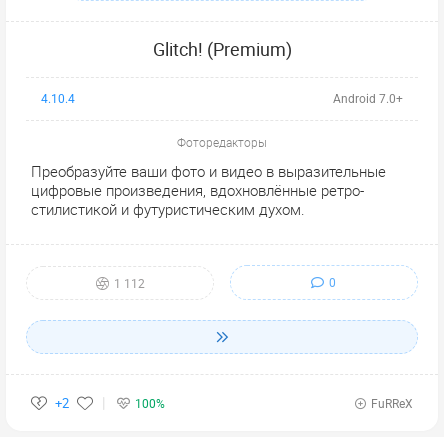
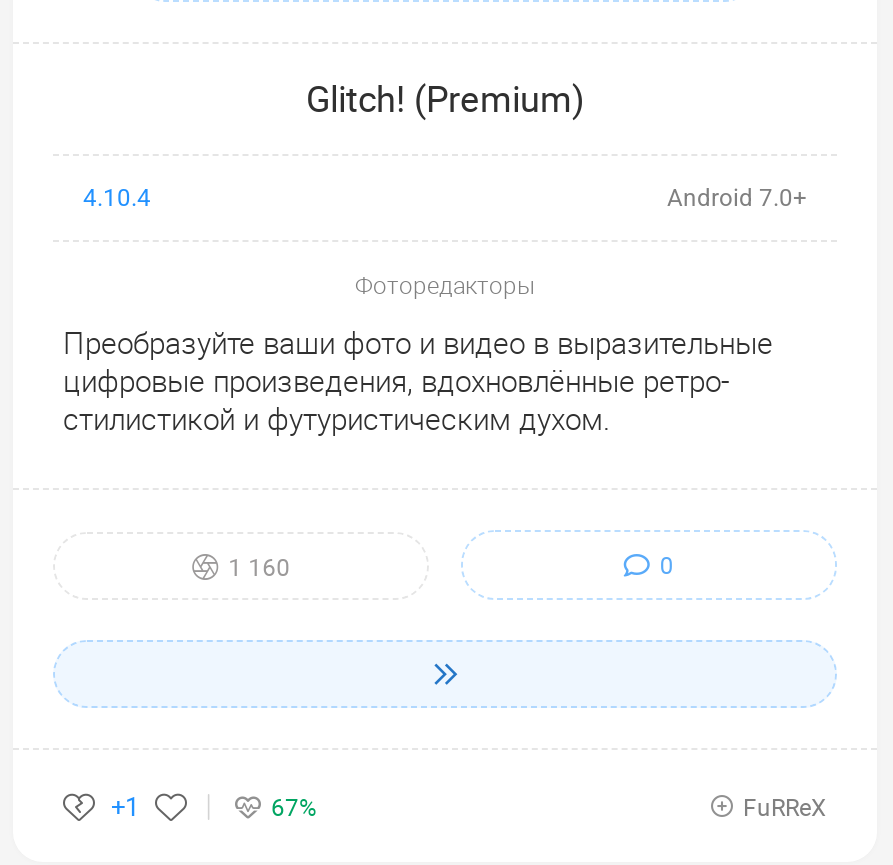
- 1 112
+ 1 160

- +2
+ +1

- 100%
+ 67%
